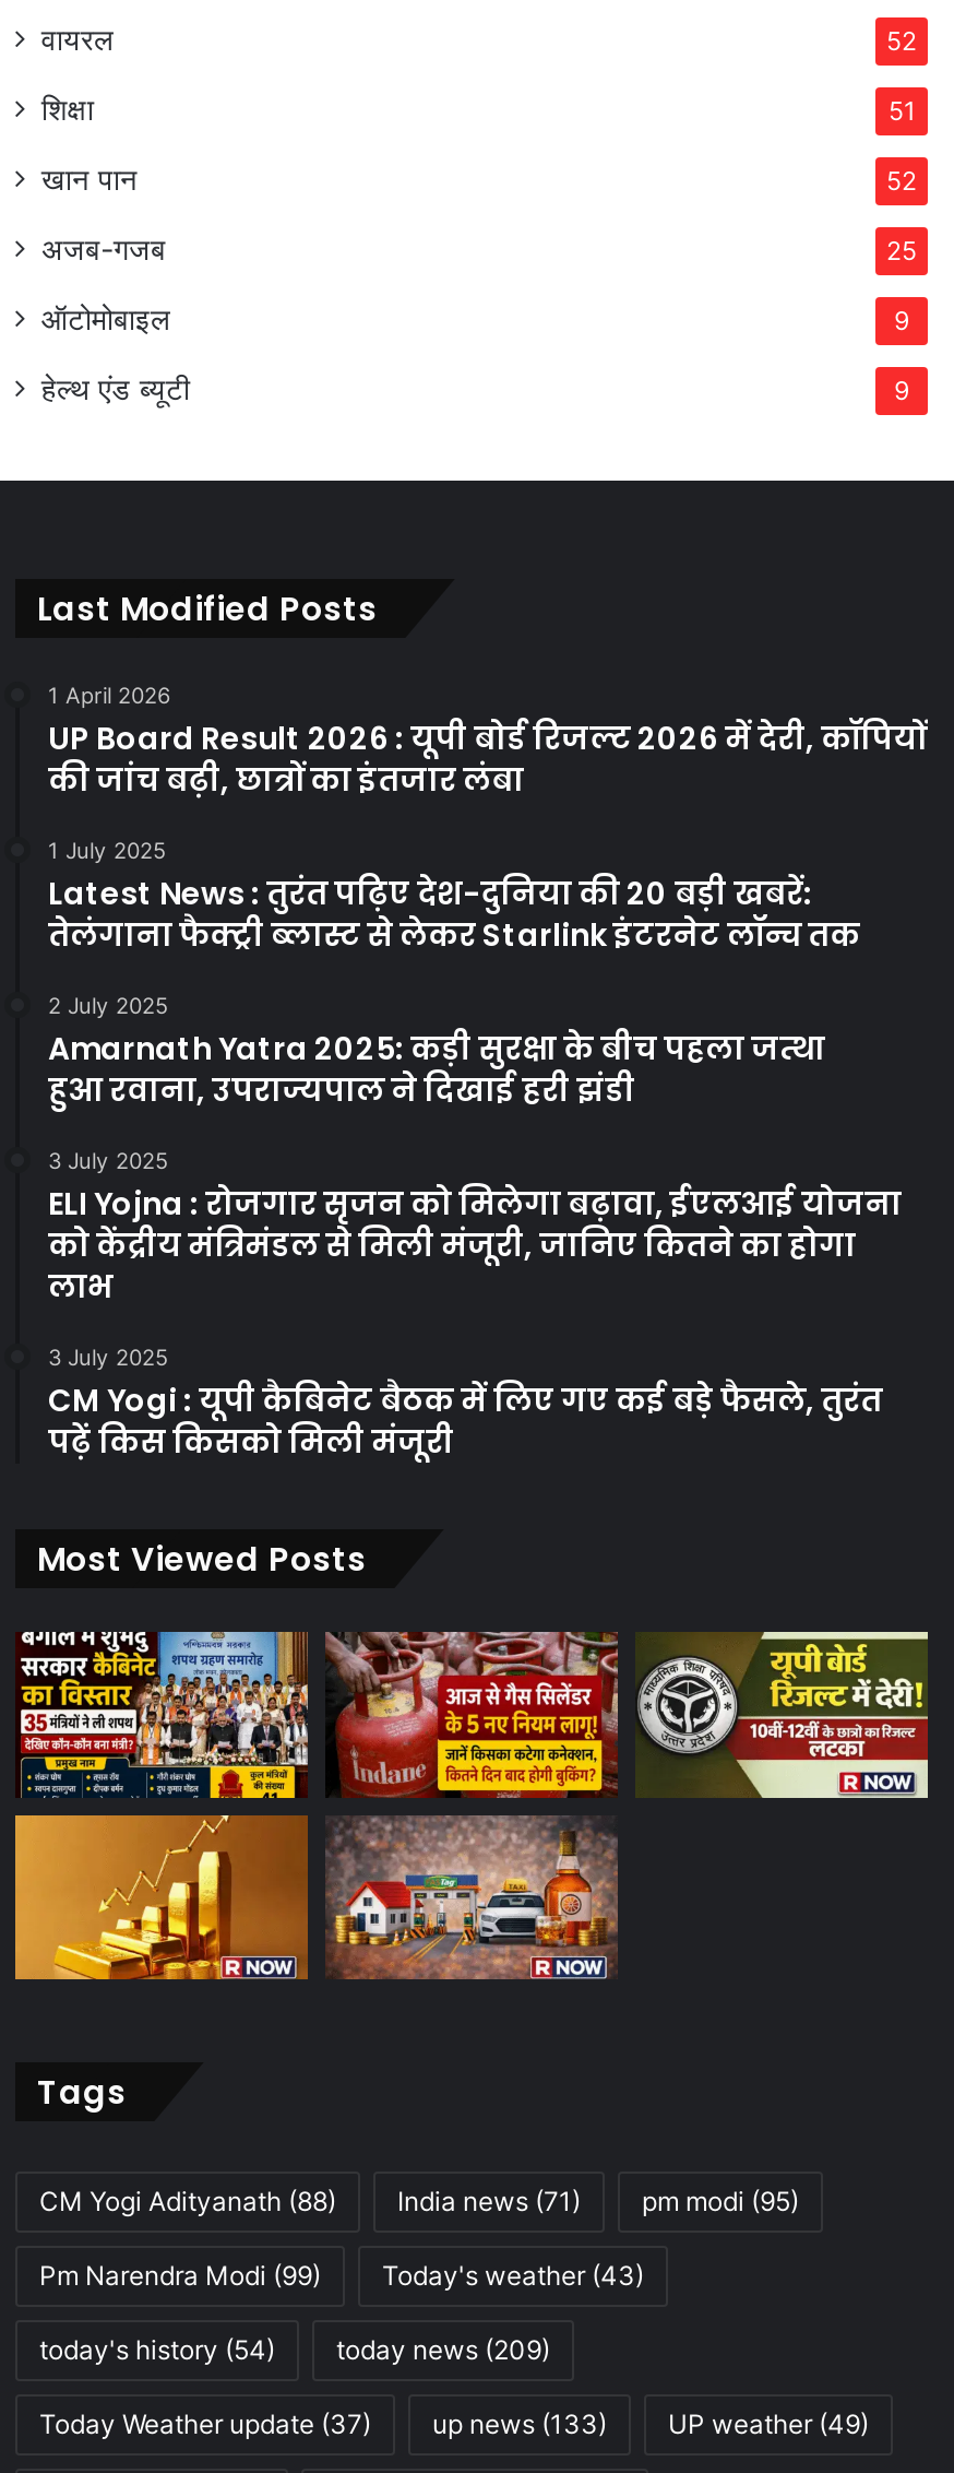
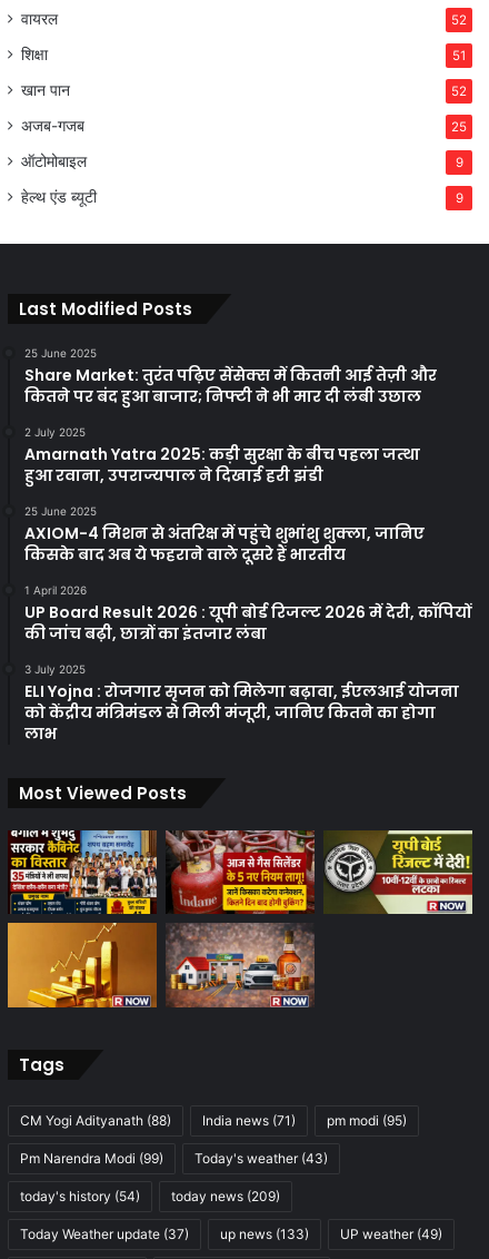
moved down: 1 April 2026 | UP Board Result 2026 : यूपी बोर्ड रिजल्ट 2026 में देरी, कॉपियों | की जांच बढ़ी, छात्रों का इंतजार लंबा

- 1 July 2025
- Latest News : तुरंत पढ़िए देश-दुनिया की 20 बड़ी खबरें:
- तेलंगाना फैक्ट्री ब्लास्ट से लेकर Starlink इंटरनेट लॉन्च तक
+ 25 June 2025
+ Share Market: तुरंत पढ़िए सेंसेक्स में कितनी आई तेज़ी और
+ कितने पर बंद हुआ बाजार; निफ्टी ने भी मार दी लंबी उछाल

moved up: 2 July 2025 | Amarnath Yatra 2025: कड़ी सुरक्षा के बीच पहला जत्था | हुआ रवाना, उपराज्यपाल ने दिखाई हरी झंडी

+ 25 June 2025
+ AXIOM-4 मिशन से अंतरिक्ष में पहुंचे शुभांशु शुक्ला, जानिए
+ किसके बाद अब ये फहराने वाले दूसरे हैं भारतीय

moved down: 3 July 2025 | ELI Yojna : रोजगार सृजन को मिलेगा बढ़ावा, ईएलआई योजना | को केंद्रीय मंत्रिमंडल से मिली मंजूरी, जानिए कितने का होगा | लाभ

- 3 July 2025
- CM Yogi : यूपी कैबिनेट बैठक में लिए गए कई बड़े फैसले, तुरंत
- पढ़ें किस किसको मिली मंजूरी
